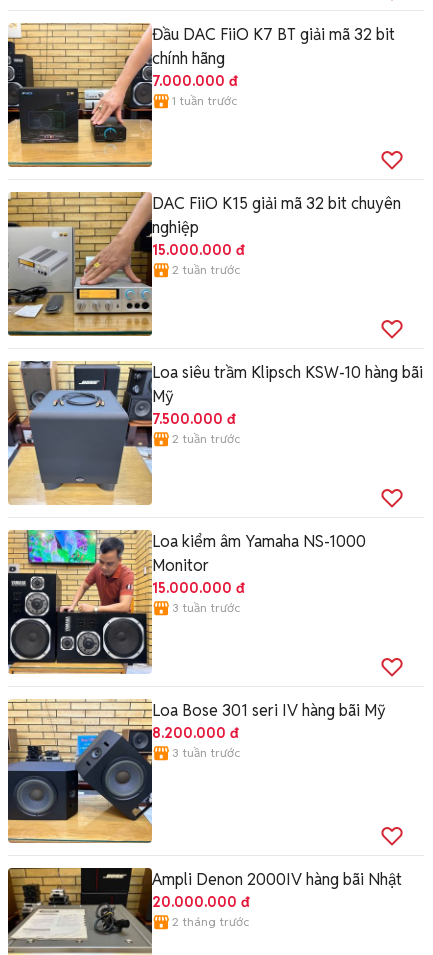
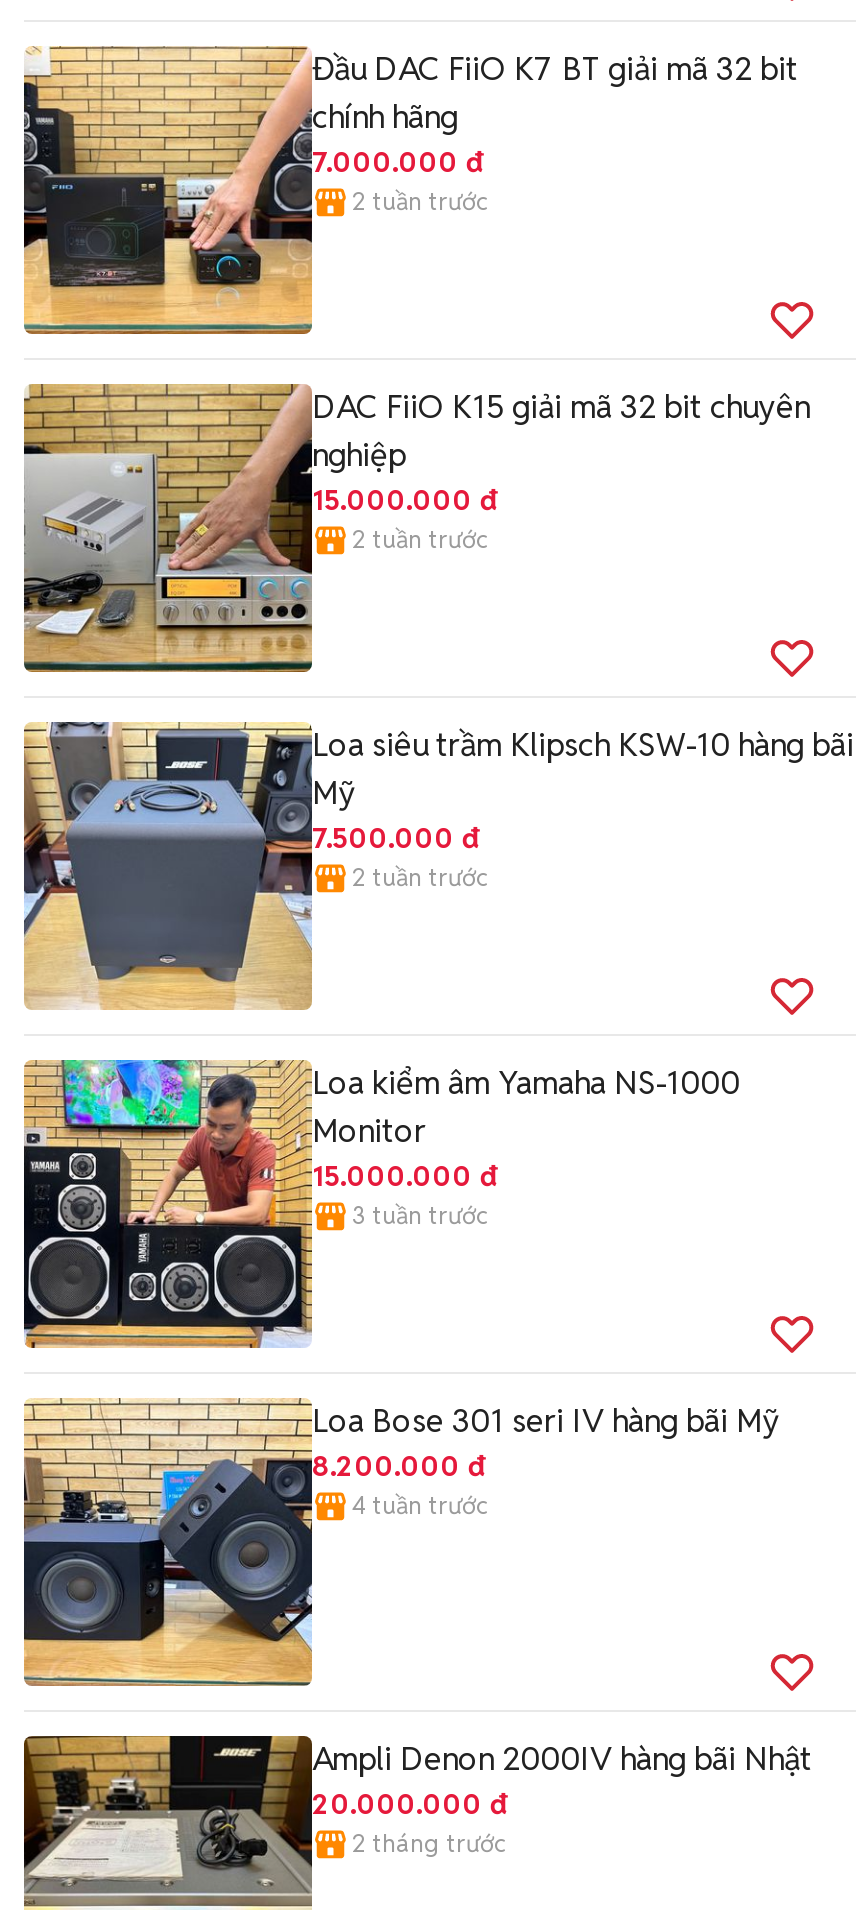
- 1 tuần trước
+ 2 tuần trước

- 3 tuần trước
+ 4 tuần trước
